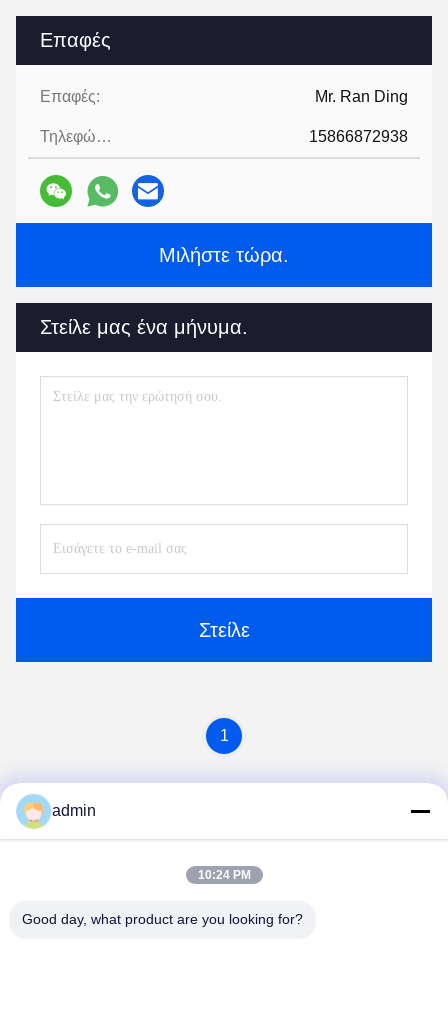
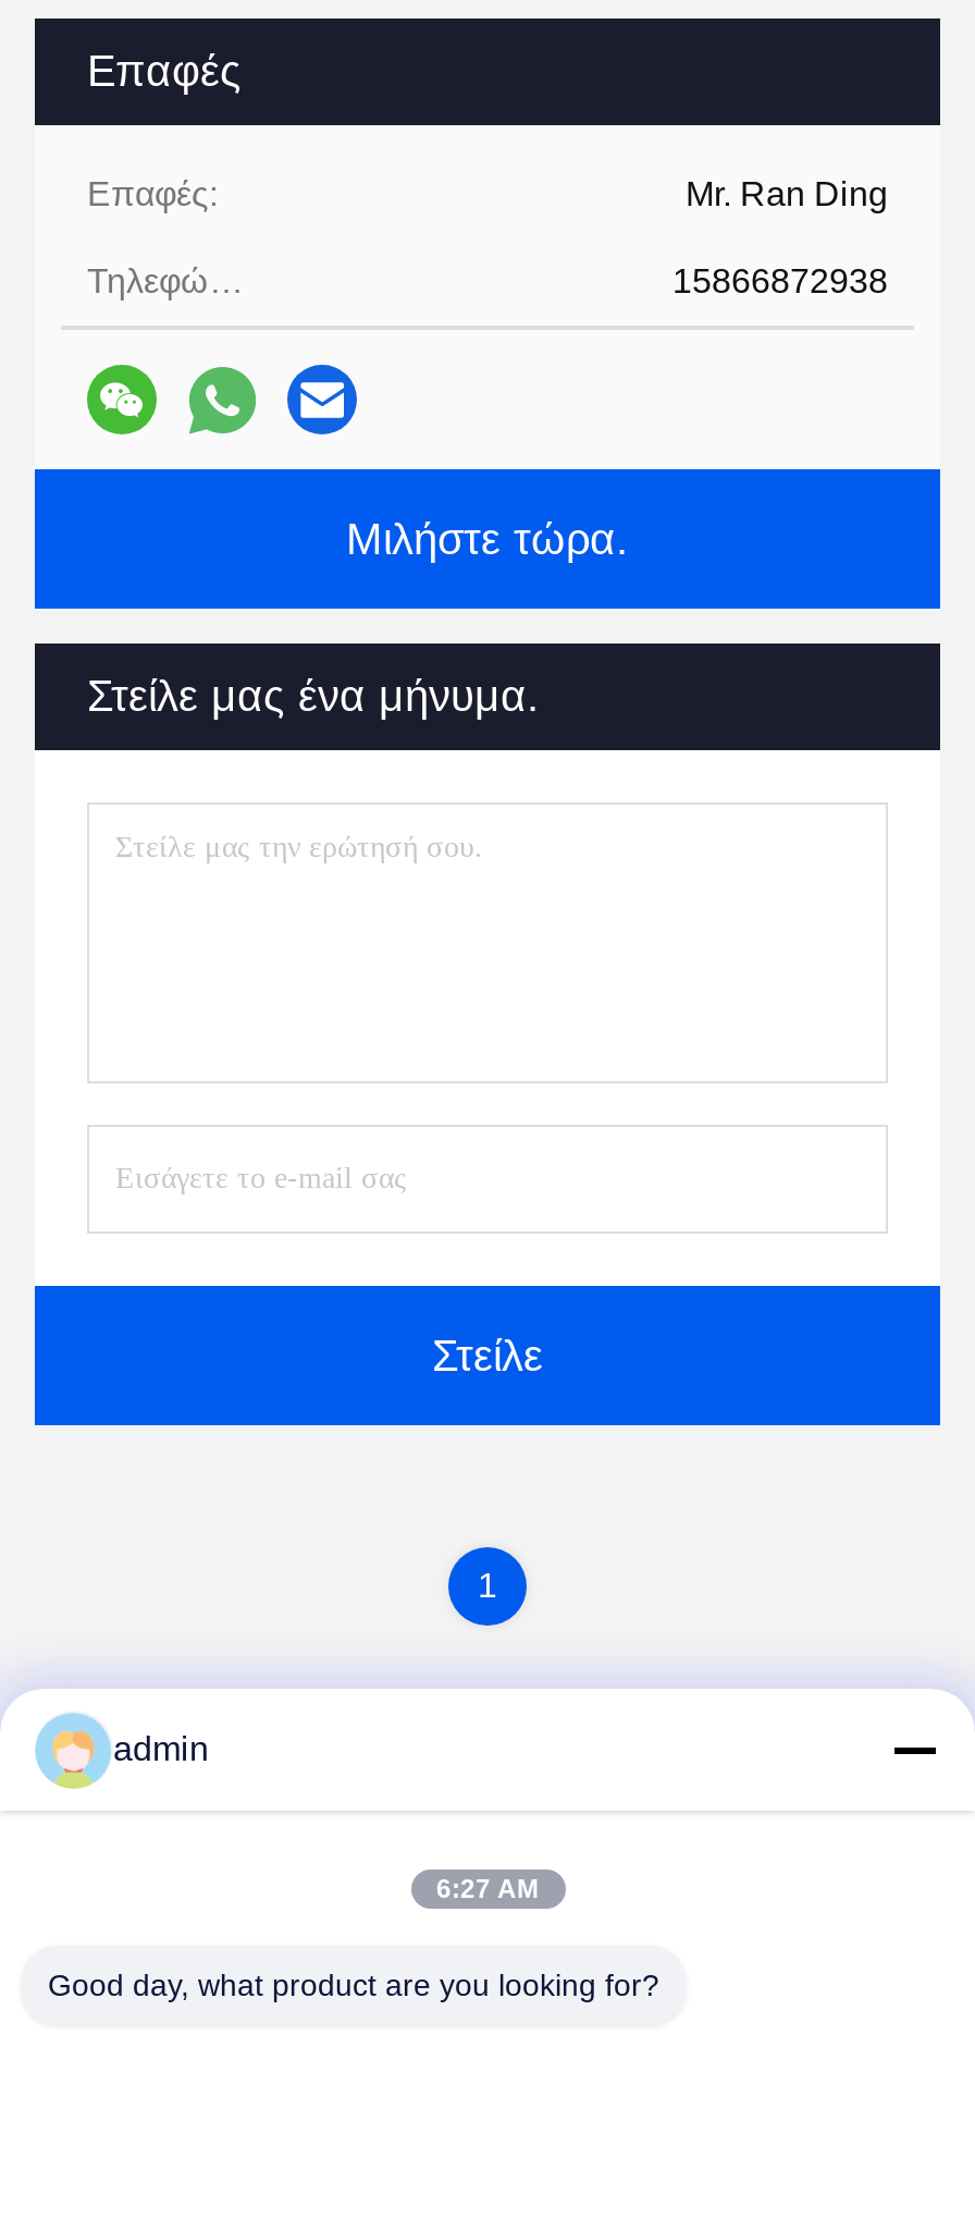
- 10:24 PM
+ 6:27 AM
